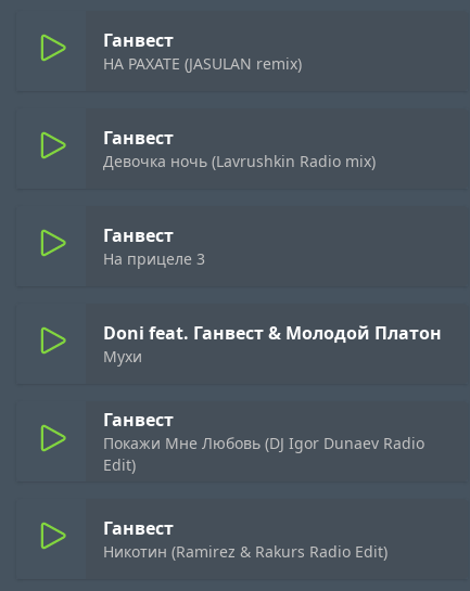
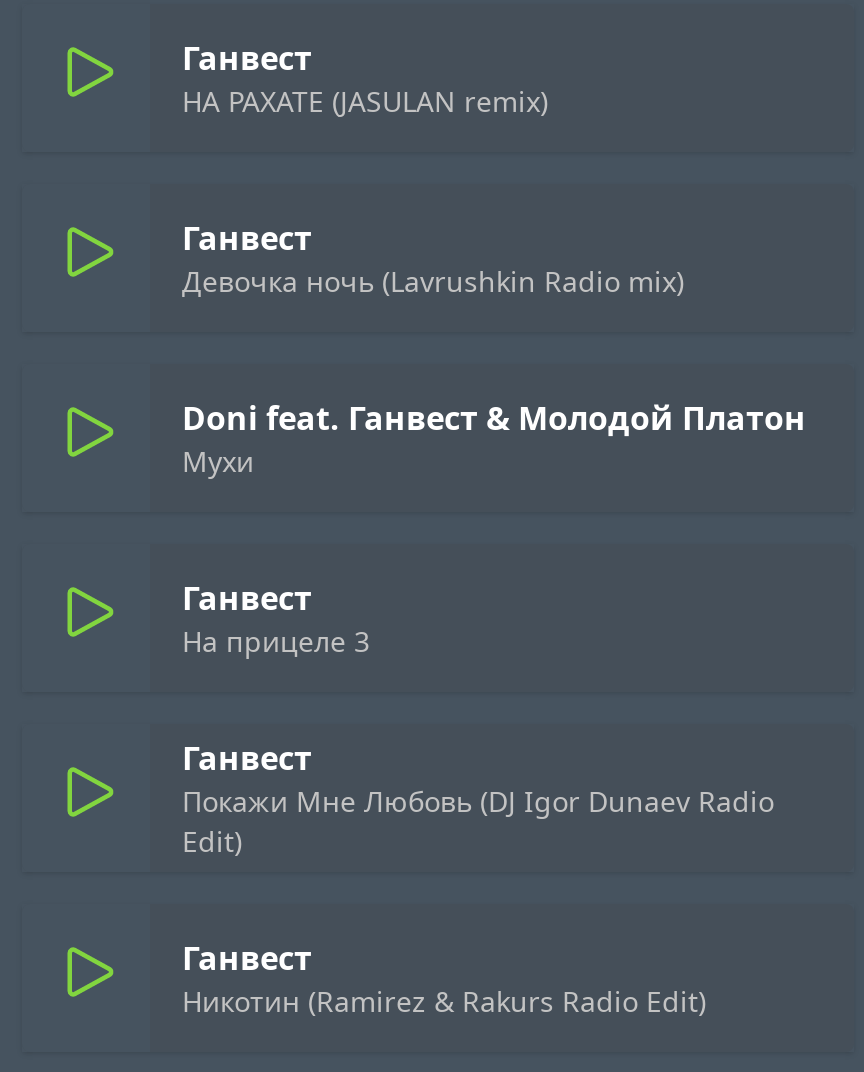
moved down: Ганвест | На прицеле 3

moved up: Doni feat. Ганвест & Молодой Платон | Мухи
